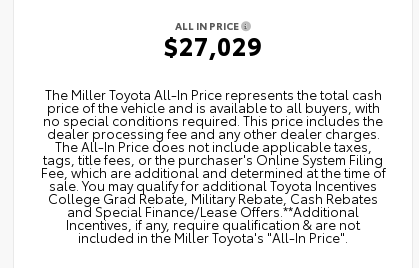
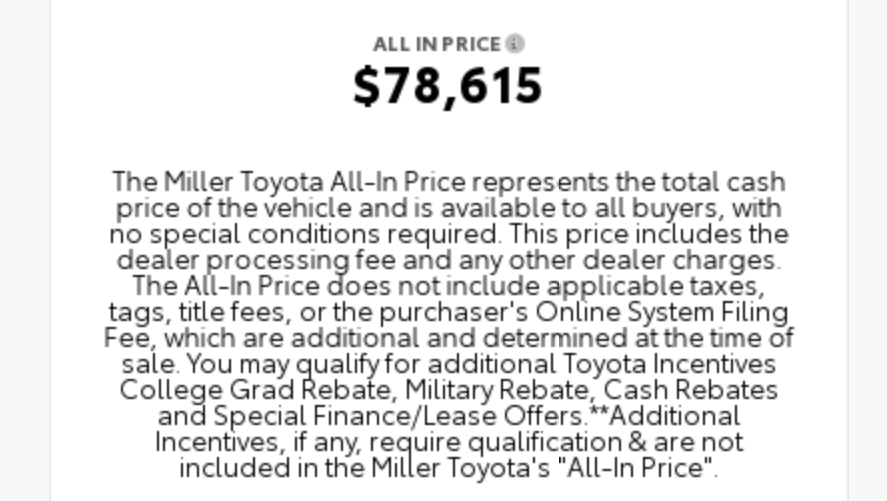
- $27,029
+ $78,615
